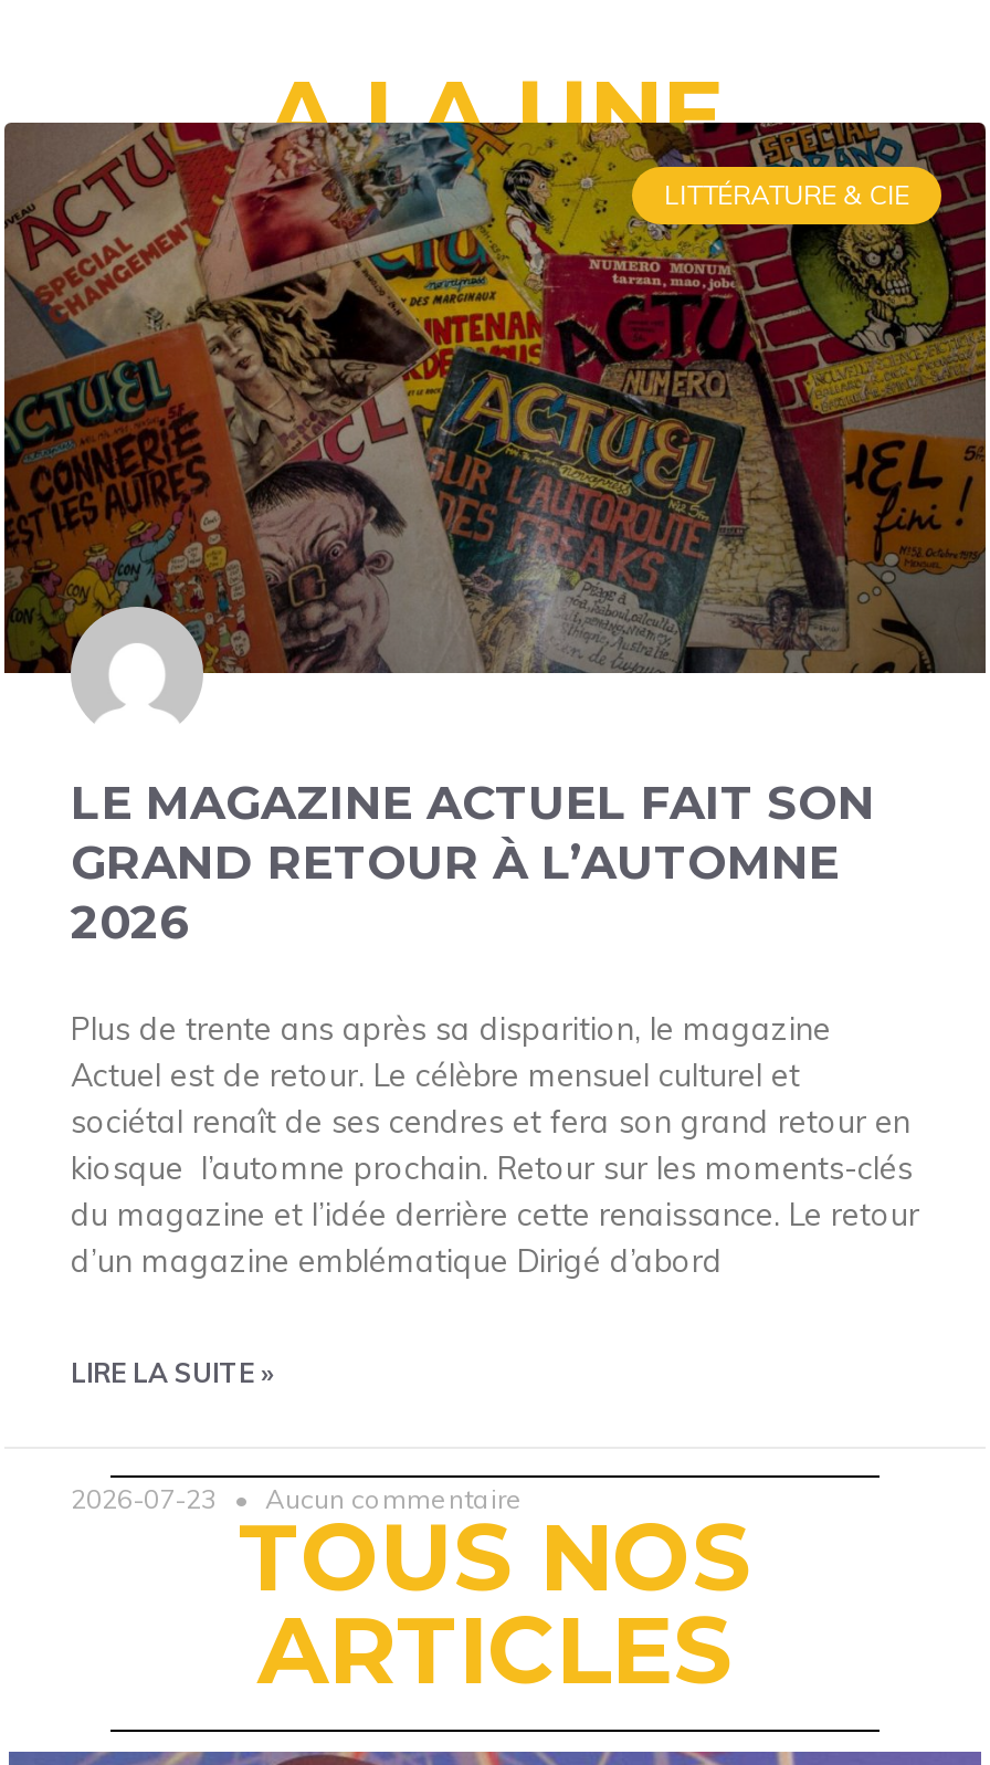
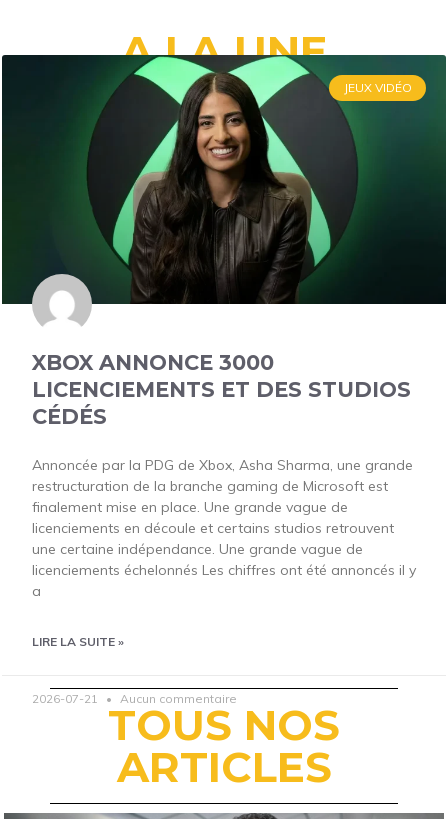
- [image]
- LITTÉRATURE & CIE
+ [image]
+ JEUX VIDÉO

- LE MAGAZINE ACTUEL FAIT SON
- GRAND RETOUR À L’AUTOMNE
- 2026
+ XBOX ANNONCE 3000
+ LICENCIEMENTS ET DES STUDIOS
+ CÉDÉS

- Plus de trente ans après sa disparition, le magazine
- Actuel est de retour. Le célèbre mensuel culturel et
- sociétal renaît de ses cendres et fera son grand retour en
- kiosque l’automne prochain. Retour sur les moments-clés
- du magazine et l’idée derrière cette renaissance. Le retour
- d’un magazine emblématique Dirigé d’abord
+ Annoncée par la PDG de Xbox, Asha Sharma, une grande
+ restructuration de la branche gaming de Microsoft est
+ finalement mise en place. Une grande vague de
+ licenciements en découle et certains studios retrouvent
+ une certaine indépendance. Une grande vague de
+ licenciements échelonnés Les chiffres ont été annoncés il y
+ a

- 2026-07-23 Aucun commentaire
+ 2026-07-21 Aucun commentaire
